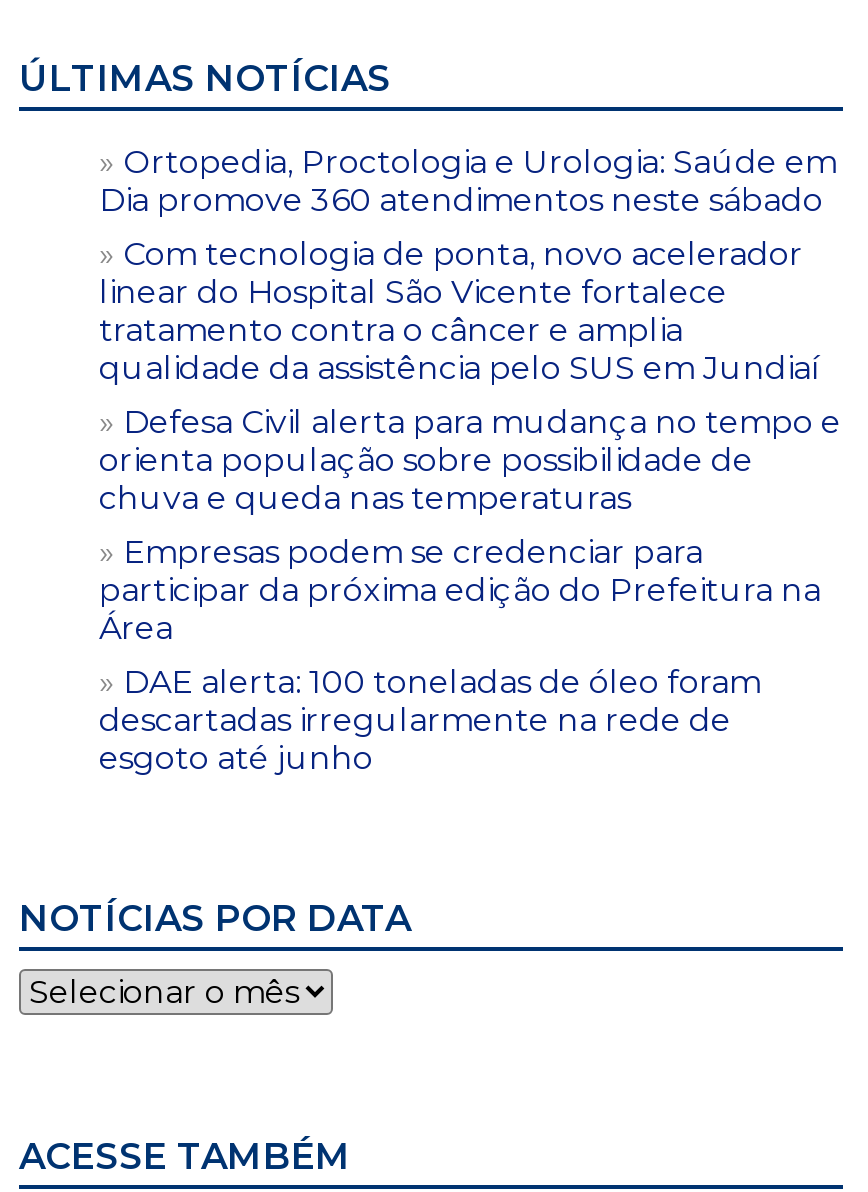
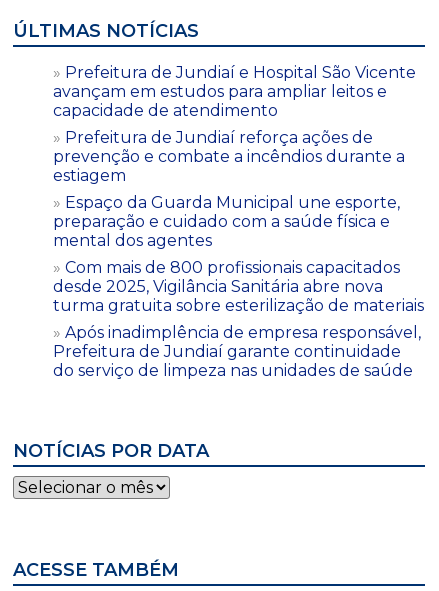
- Ortopedia, Proctologia e Urologia: Saúde em
- Dia promove 360 atendimentos neste sábado
- Com tecnologia de ponta, novo acelerador
- linear do Hospital São Vicente fortalece
- tratamento contra o câncer e amplia
- qualidade da assistência pelo SUS em Jundiaí
- Defesa Civil alerta para mudança no tempo e
- orienta população sobre possibilidade de
- chuva e queda nas temperaturas
- Empresas podem se credenciar para
- participar da próxima edição do Prefeitura na
- Área
- DAE alerta: 100 toneladas de óleo foram
- descartadas irregularmente na rede de
- esgoto até junho
+ Prefeitura de Jundiaí e Hospital São Vicente
+ avançam em estudos para ampliar leitos e
+ capacidade de atendimento
+ Prefeitura de Jundiaí reforça ações de
+ prevenção e combate a incêndios durante a
+ estiagem
+ Espaço da Guarda Municipal une esporte,
+ preparação e cuidado com a saúde física e
+ mental dos agentes
+ Com mais de 800 profissionais capacitados
+ desde 2025, Vigilância Sanitária abre nova
+ turma gratuita sobre esterilização de materiais
+ Após inadimplência de empresa responsável,
+ Prefeitura de Jundiaí garante continuidade
+ do serviço de limpeza nas unidades de saúde
